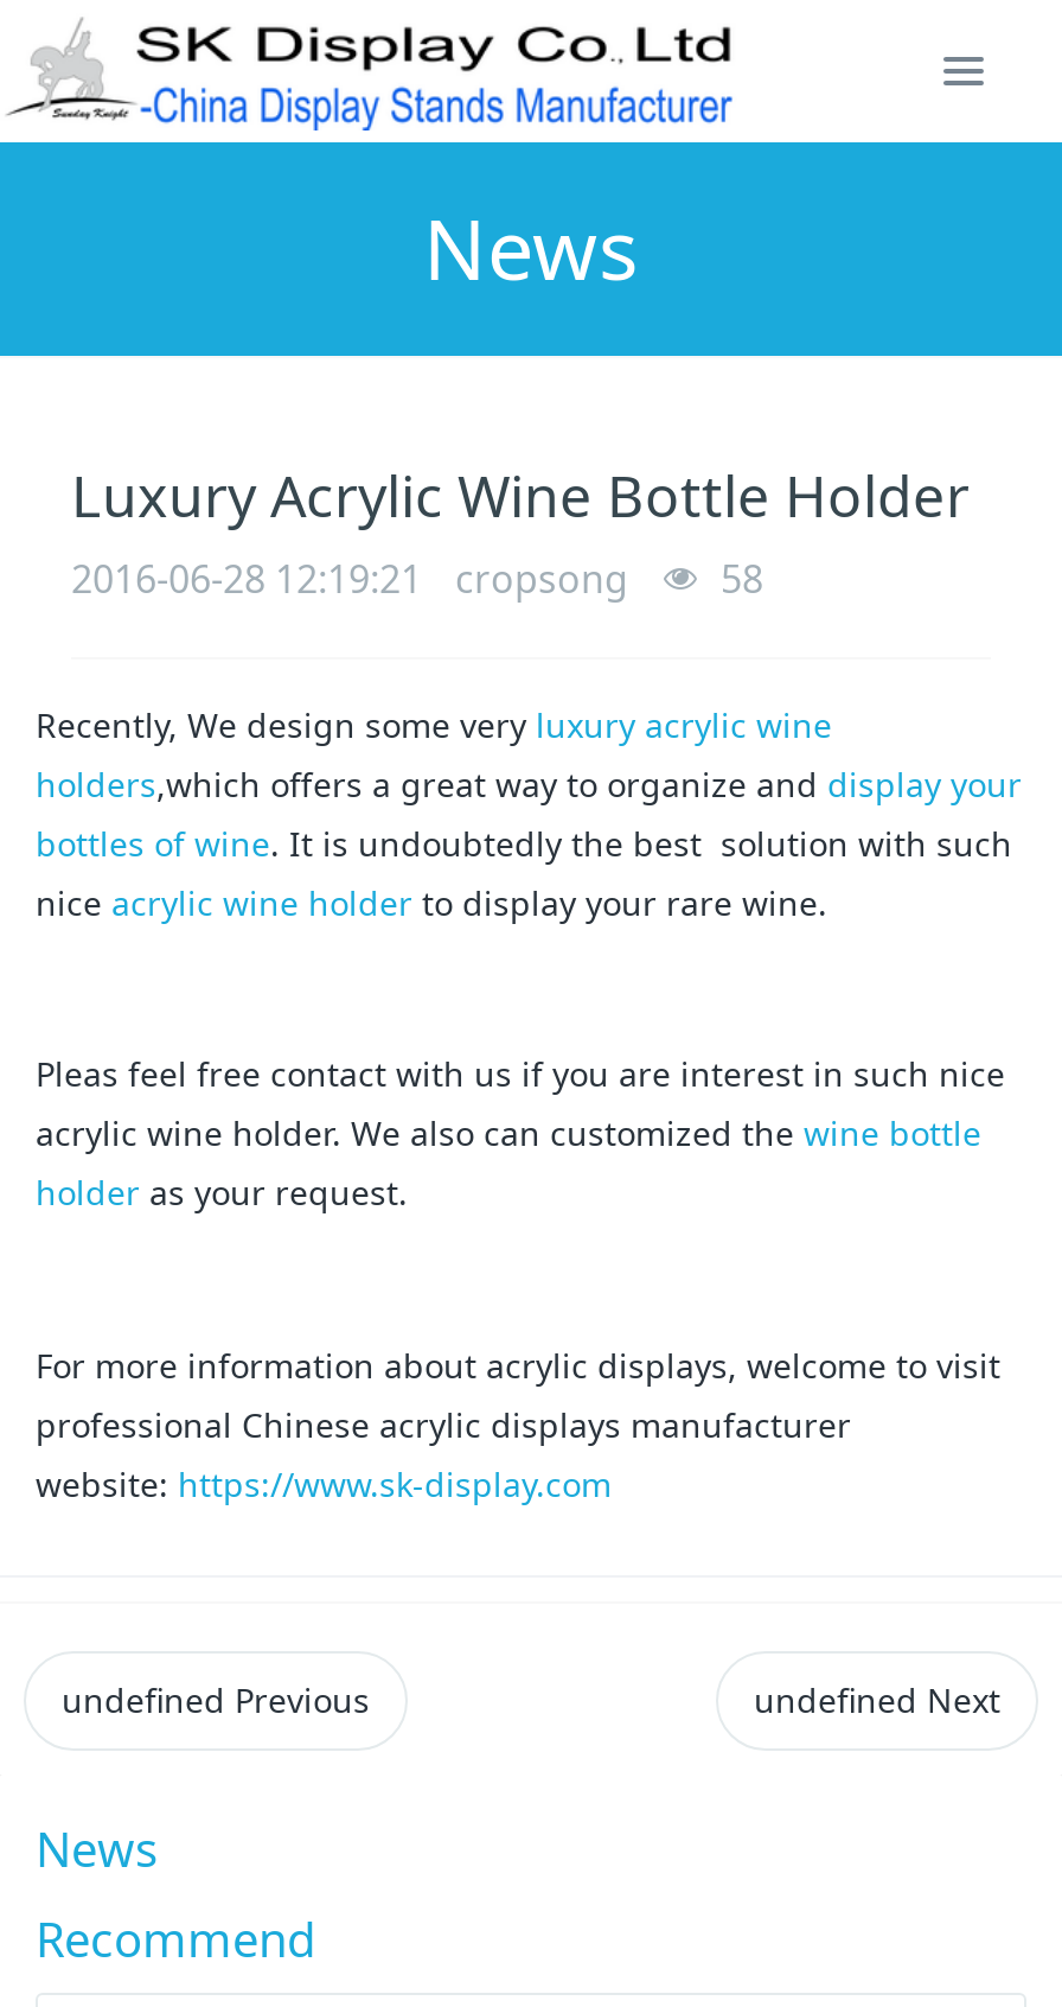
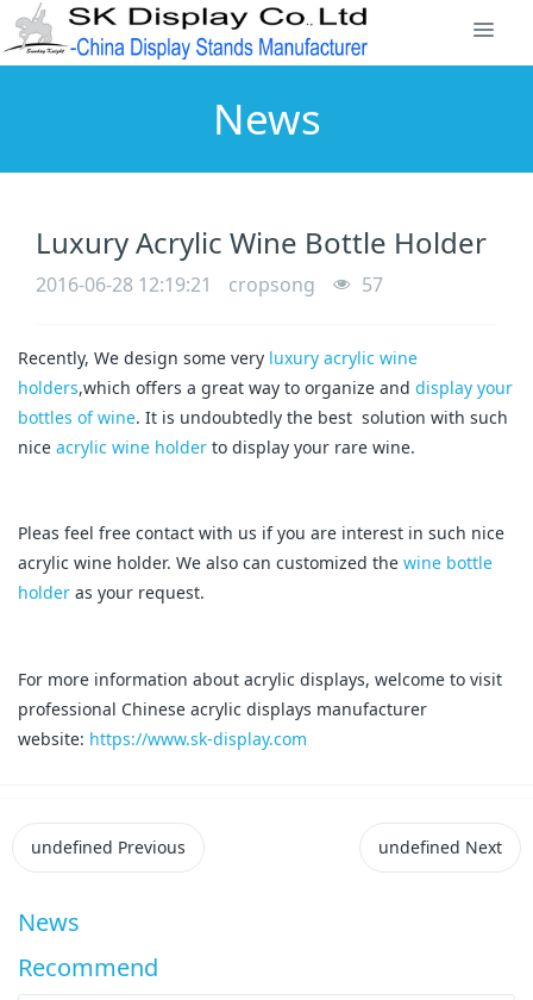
- 2016-06-28 12:19:21 cropsong 58
+ 2016-06-28 12:19:21 cropsong 57
